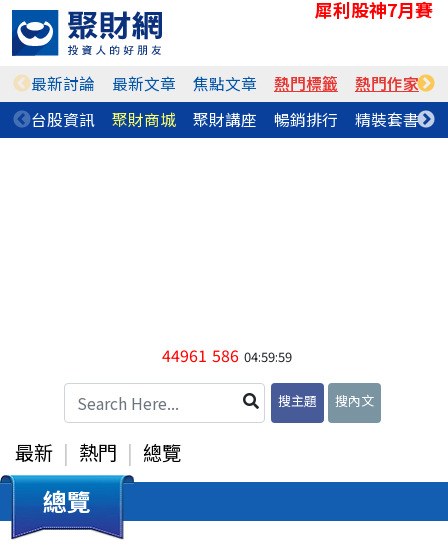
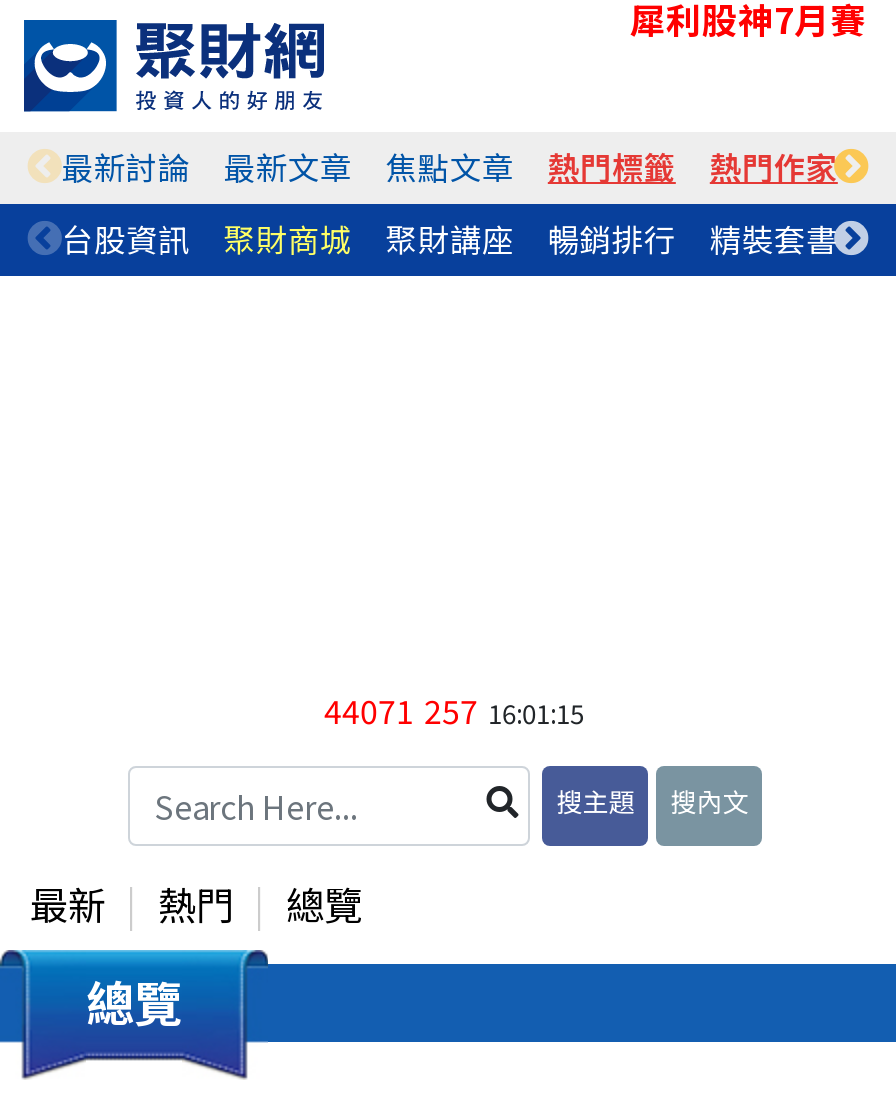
- 44961 586 04:59:59
+ 44071 257 16:01:15
